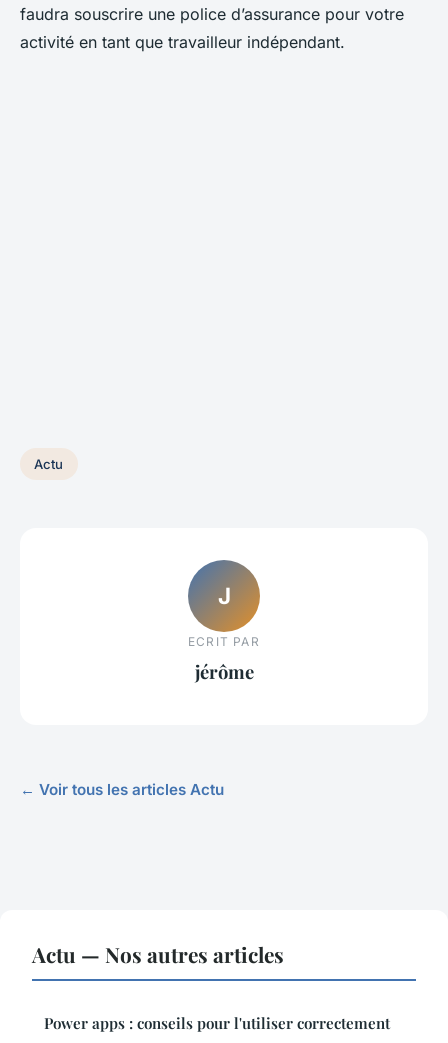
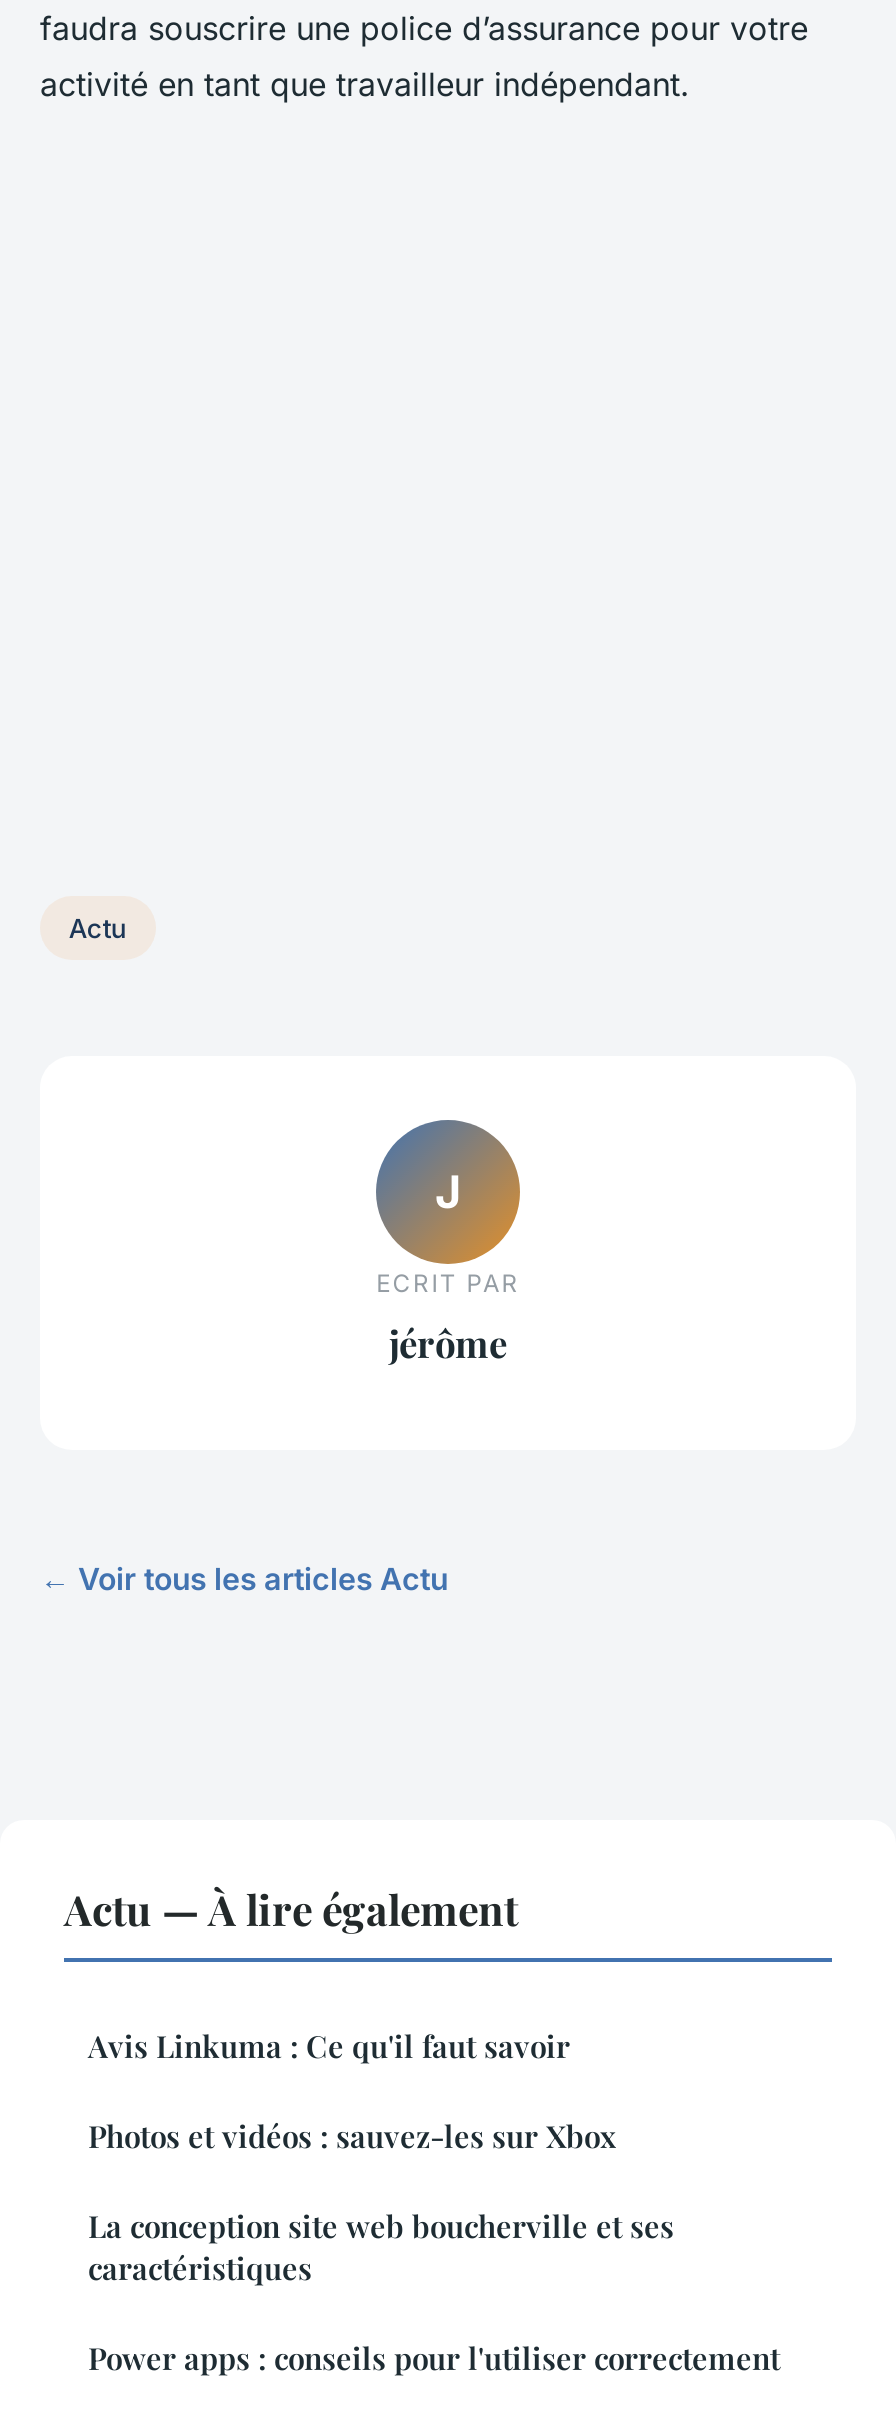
- Actu — Nos autres articles
+ Actu — À lire également
+ Avis Linkuma : Ce qu'il faut savoir
+ Photos et vidéos : sauvez-les sur Xbox
+ La conception site web boucherville et ses
+ caractéristiques
